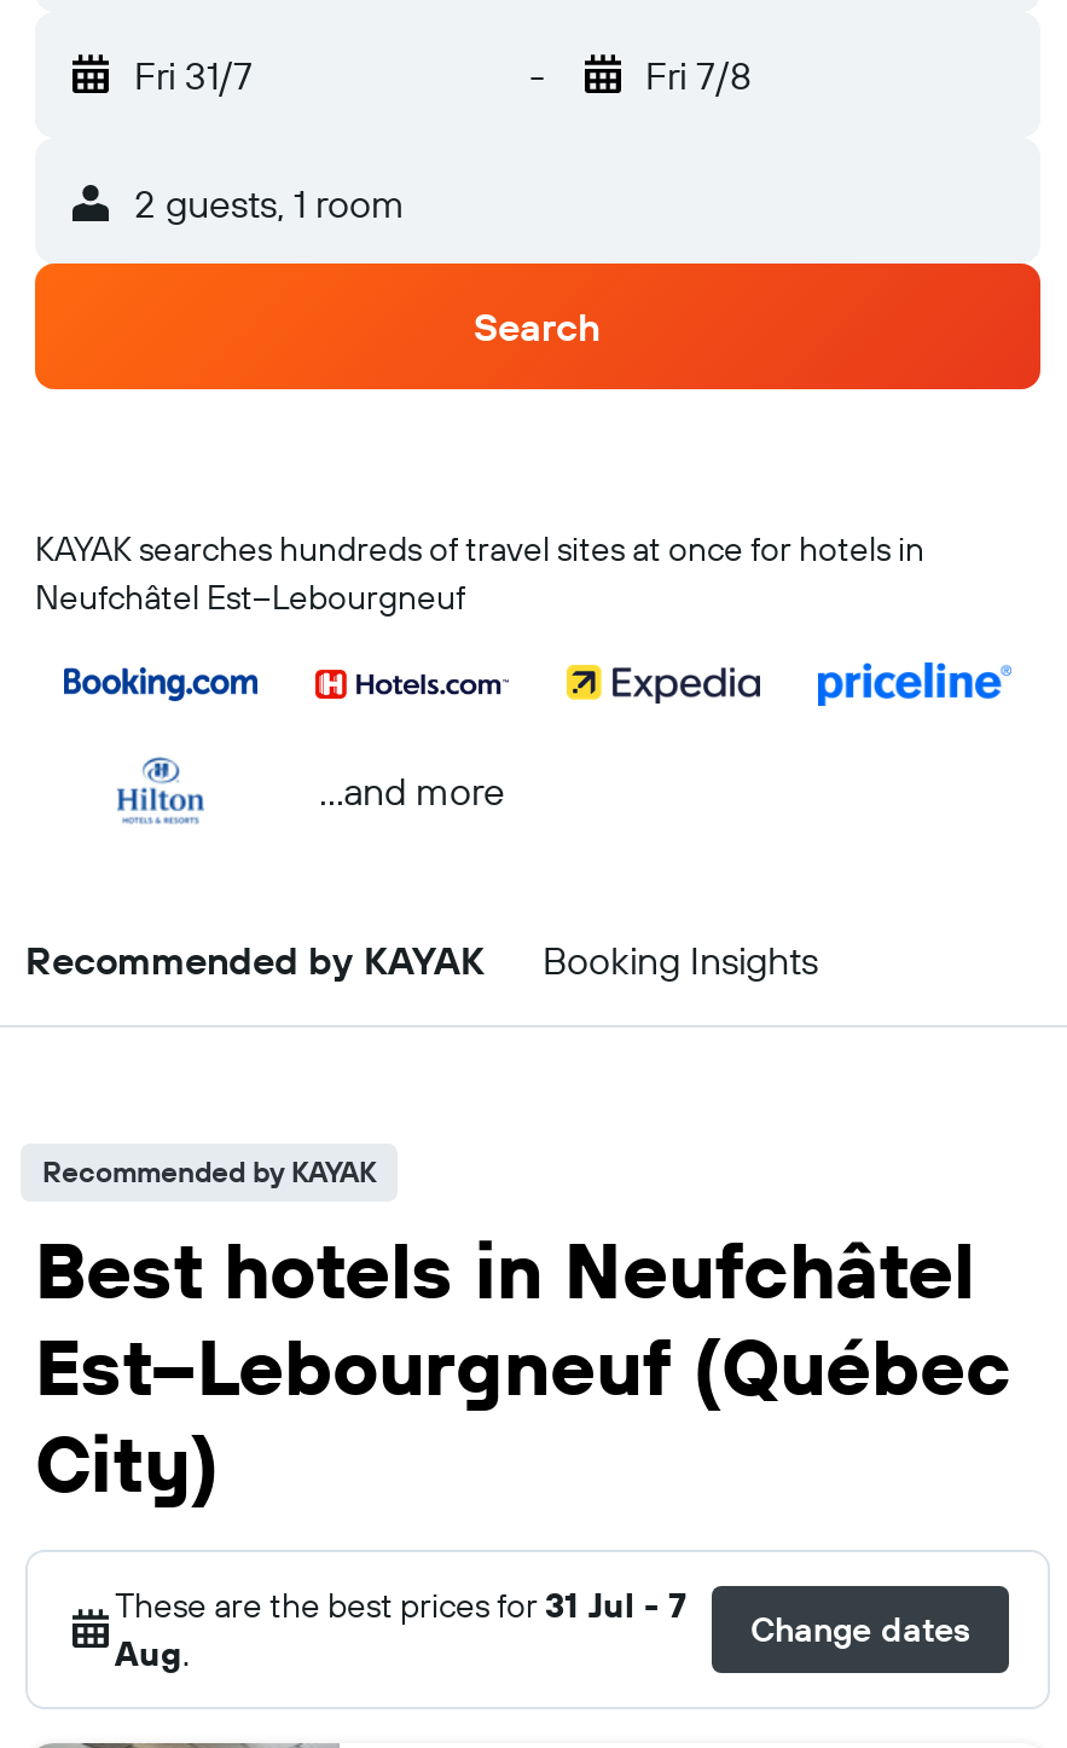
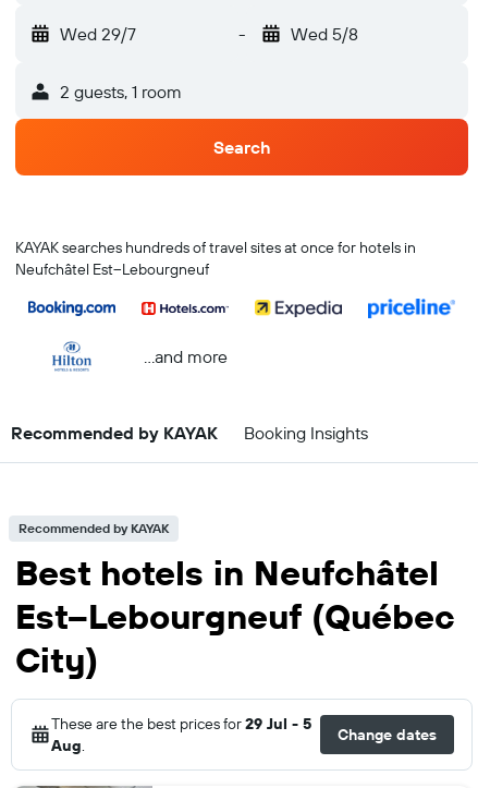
- Fri 31/7
+ Wed 29/7

- Fri 7/8
+ Wed 5/8

- These are the best prices for 31 Jul - 7
+ These are the best prices for 29 Jul - 5
